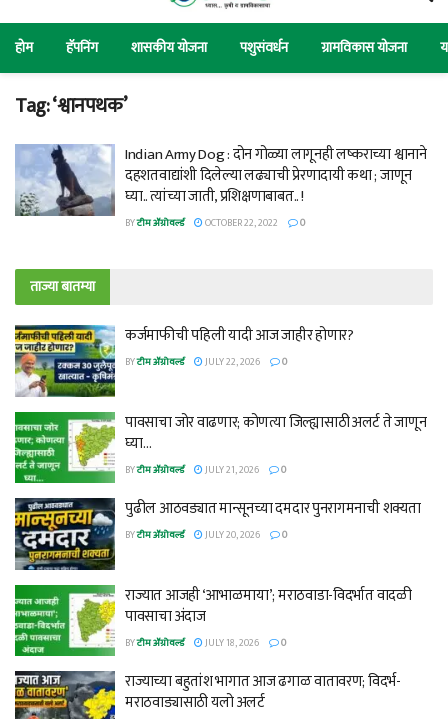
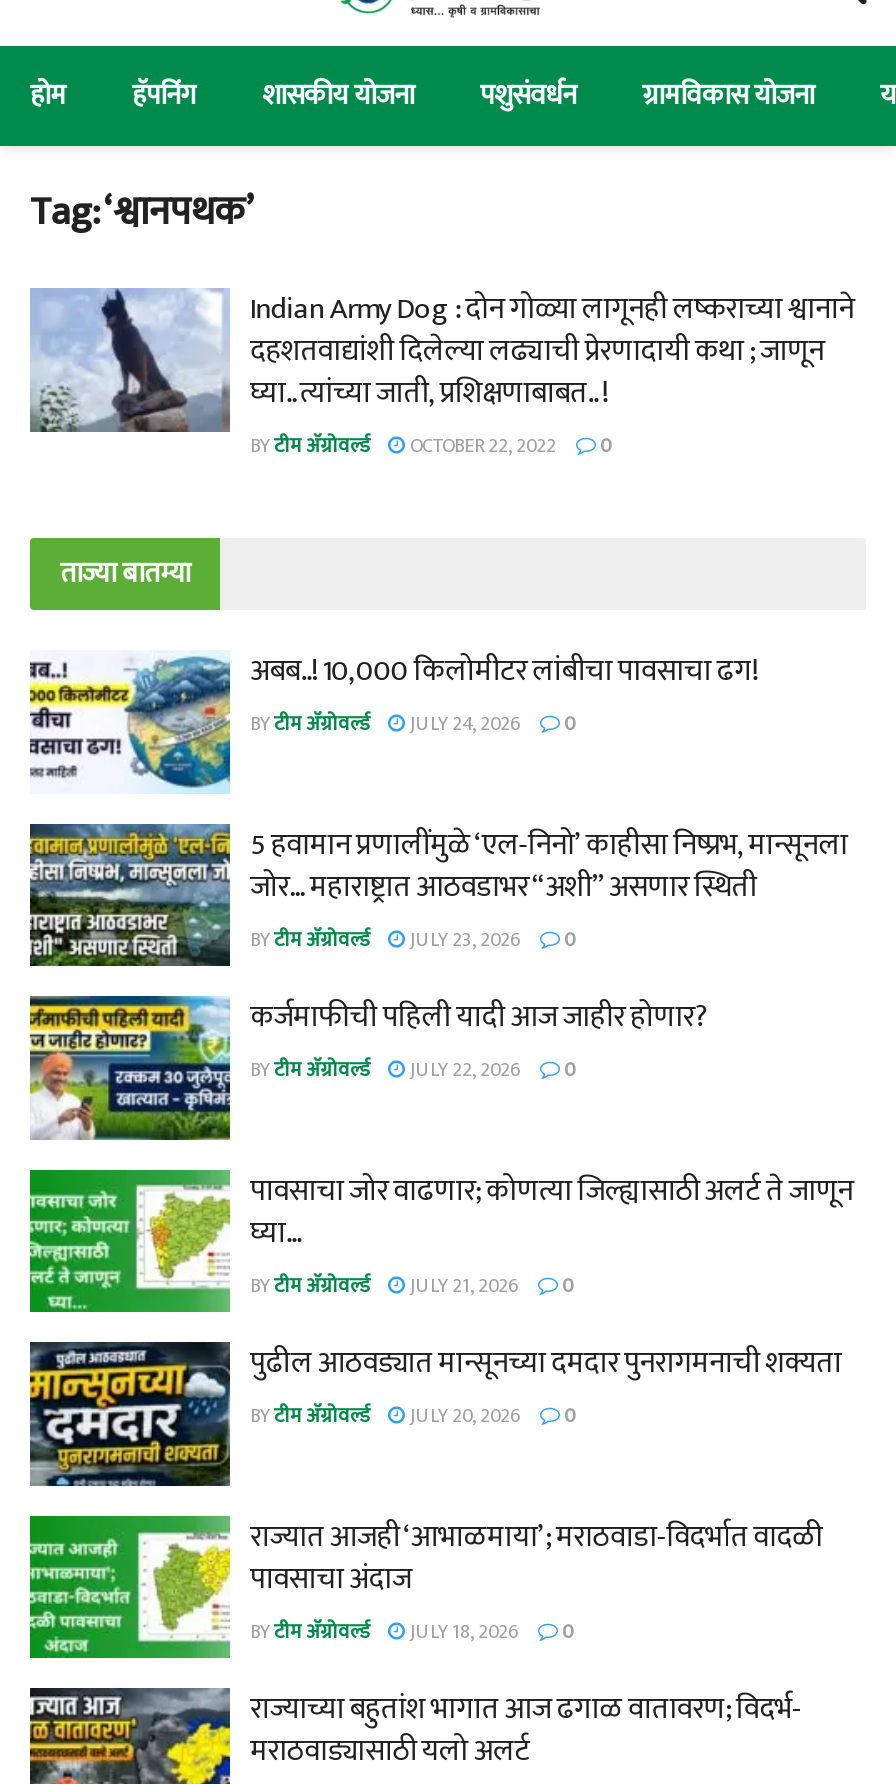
+ [image]

+ [image]
+ अबब..! 10,000 किलोमीटर लांबीचा पावसाचा ढग!
+ BY टीम ॲग्रोवर्ल्ड
+ JULY 24, 2026
+ 0
+ 5 हवामान प्रणालींमुळे ‘एल-निनो’ काहीसा निष्प्रभ, मान्सूनला
+ जोर… महाराष्ट्रात आठवडाभर “अशी” असणार स्थिती
+ BY टीम ॲग्रोवर्ल्ड
+ JULY 23, 2026
+ 0
